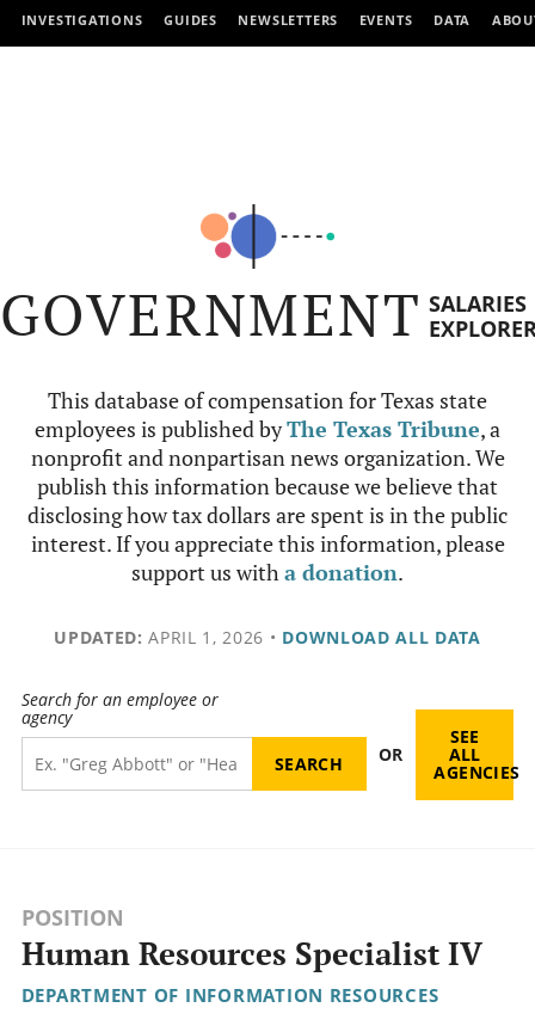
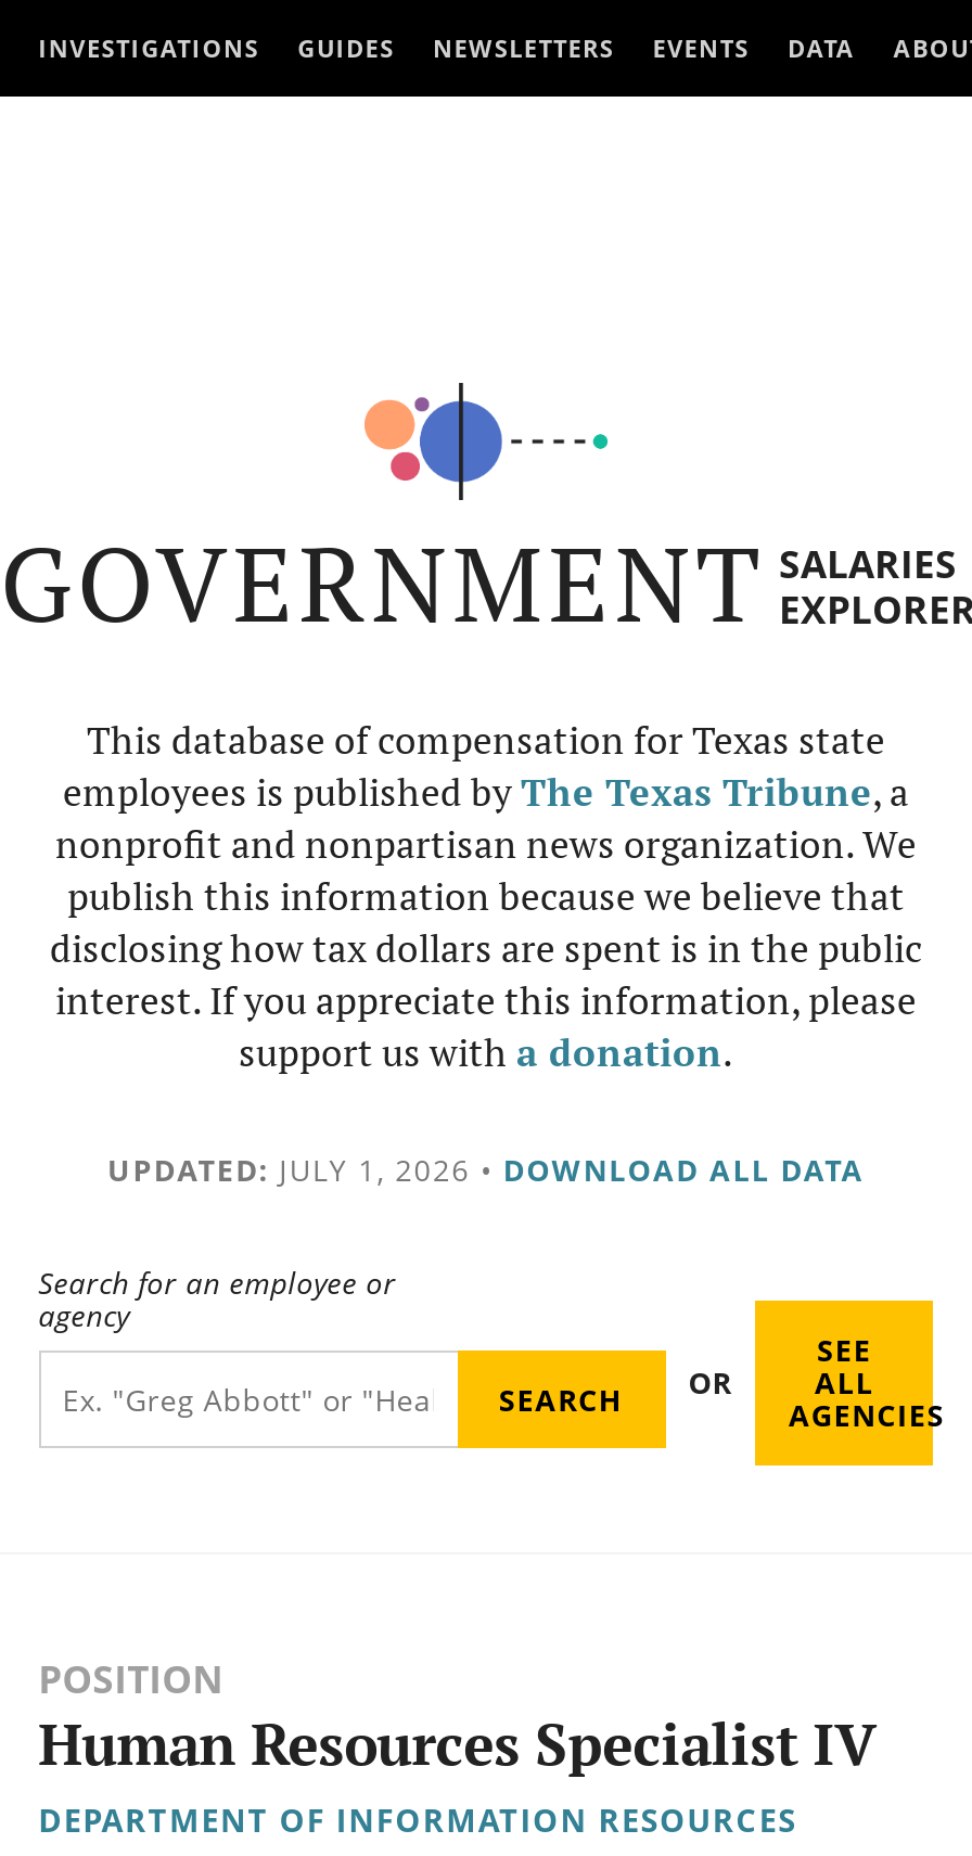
- UPDATED: APRIL 1, 2026 • DOWNLOAD ALL DATA
+ UPDATED: JULY 1, 2026 • DOWNLOAD ALL DATA
